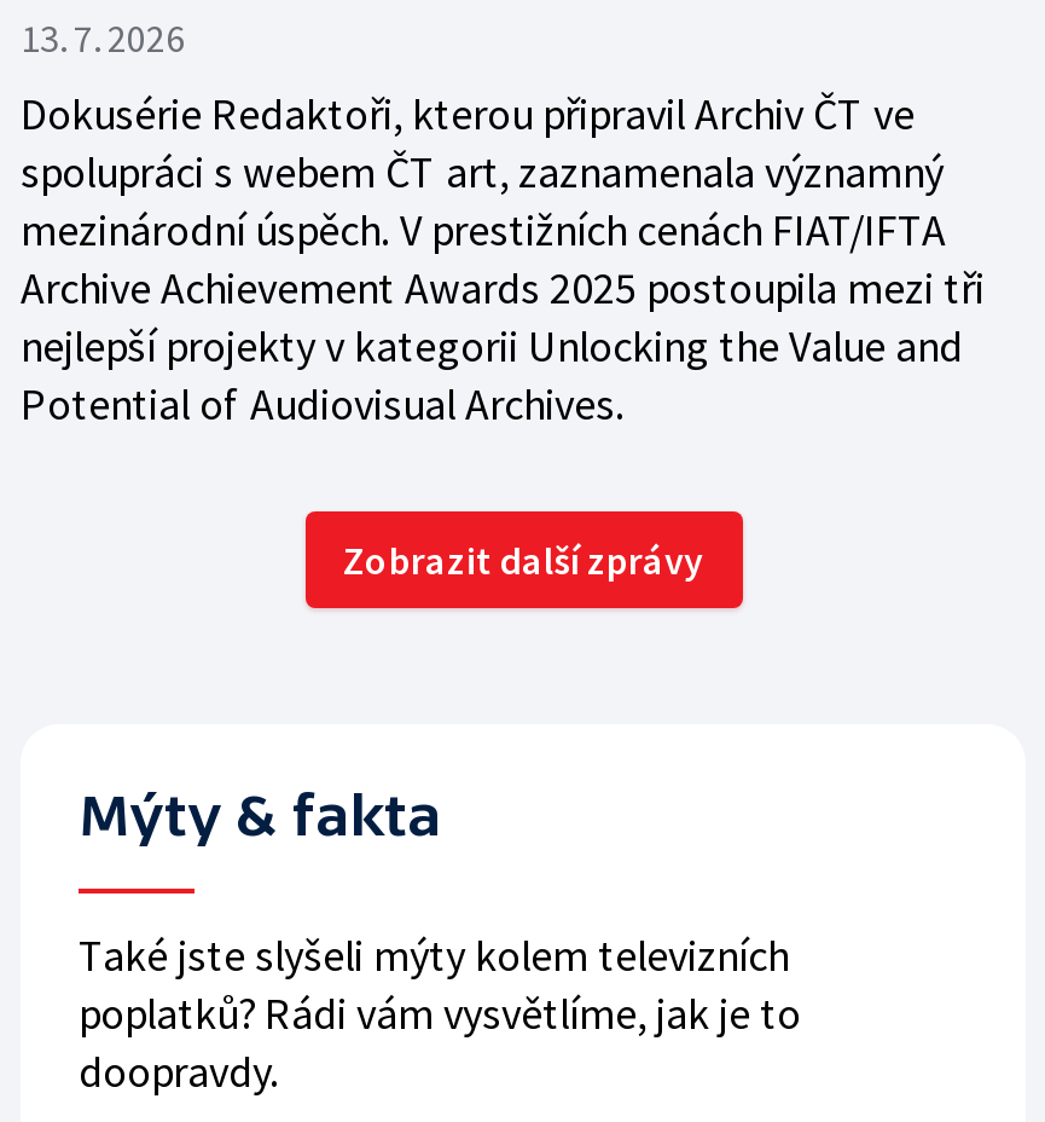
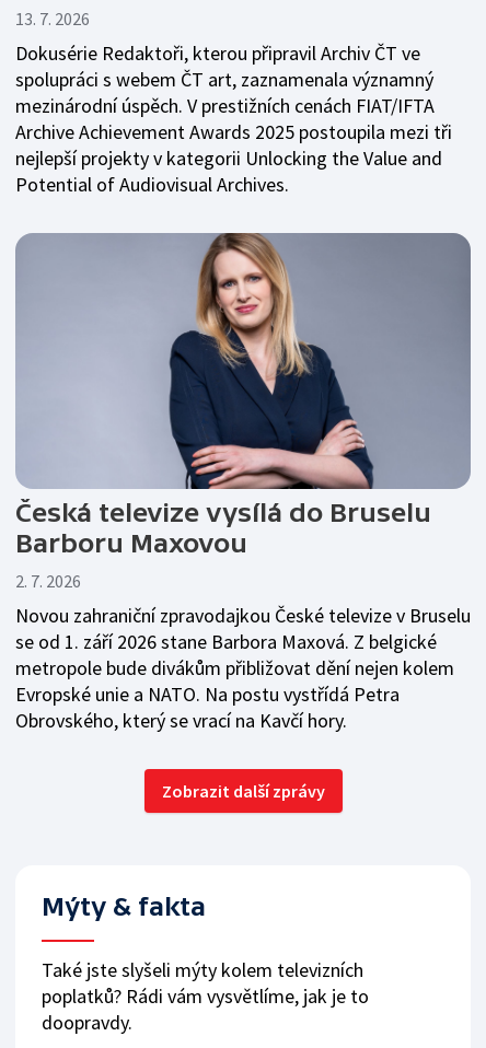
+ [image]
+ Česká televize vysílá do Bruselu
+ Barboru Maxovou
+ 2. 7. 2026
+ Novou zahraniční zpravodajkou České televize v Bruselu
+ se od 1. září 2026 stane Barbora Maxová. Z belgické
+ metropole bude divákům přibližovat dění nejen kolem
+ Evropské unie a NATO. Na postu vystřídá Petra
+ Obrovského, který se vrací na Kavčí hory.
